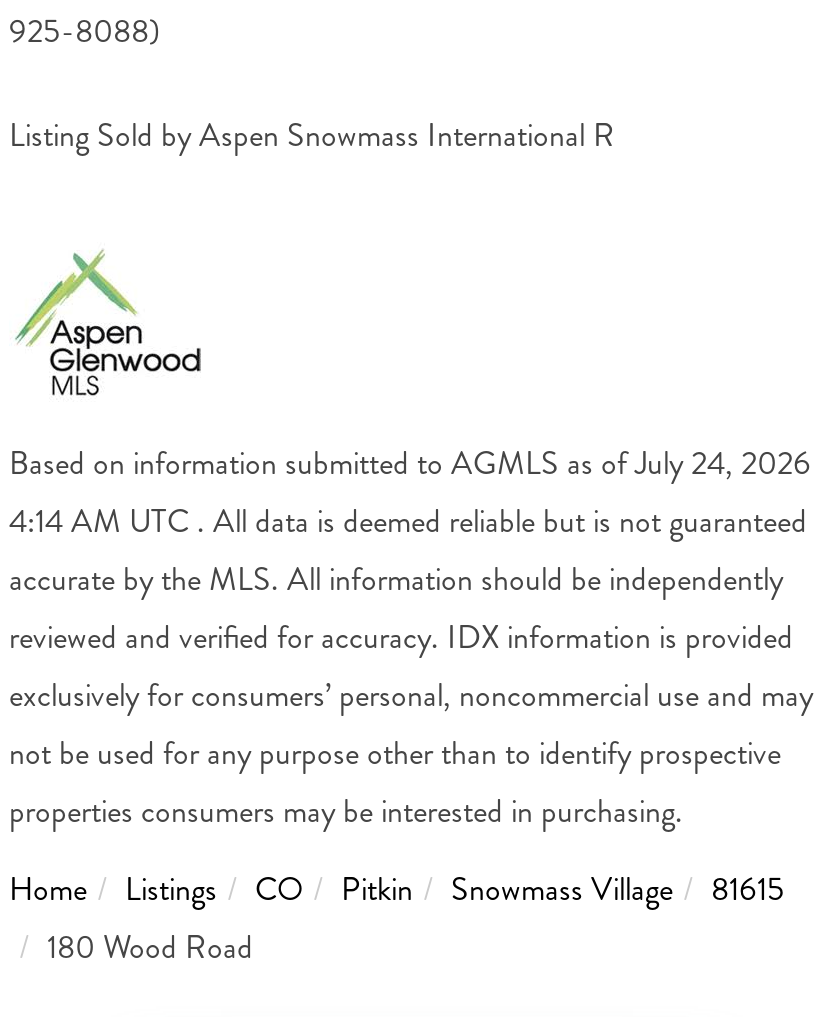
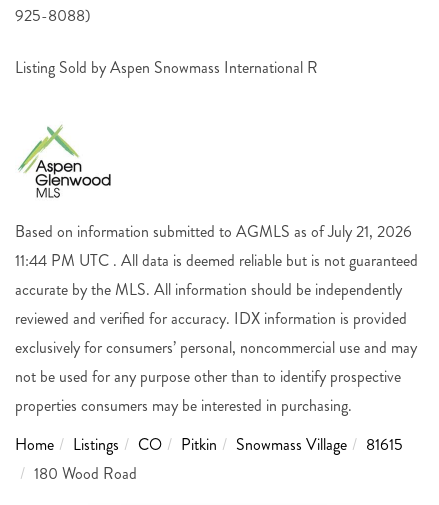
- Based on information submitted to AGMLS as of July 24, 2026
+ Based on information submitted to AGMLS as of July 21, 2026

- 4:14 AM UTC . All data is deemed reliable but is not guaranteed
+ 11:44 PM UTC . All data is deemed reliable but is not guaranteed
